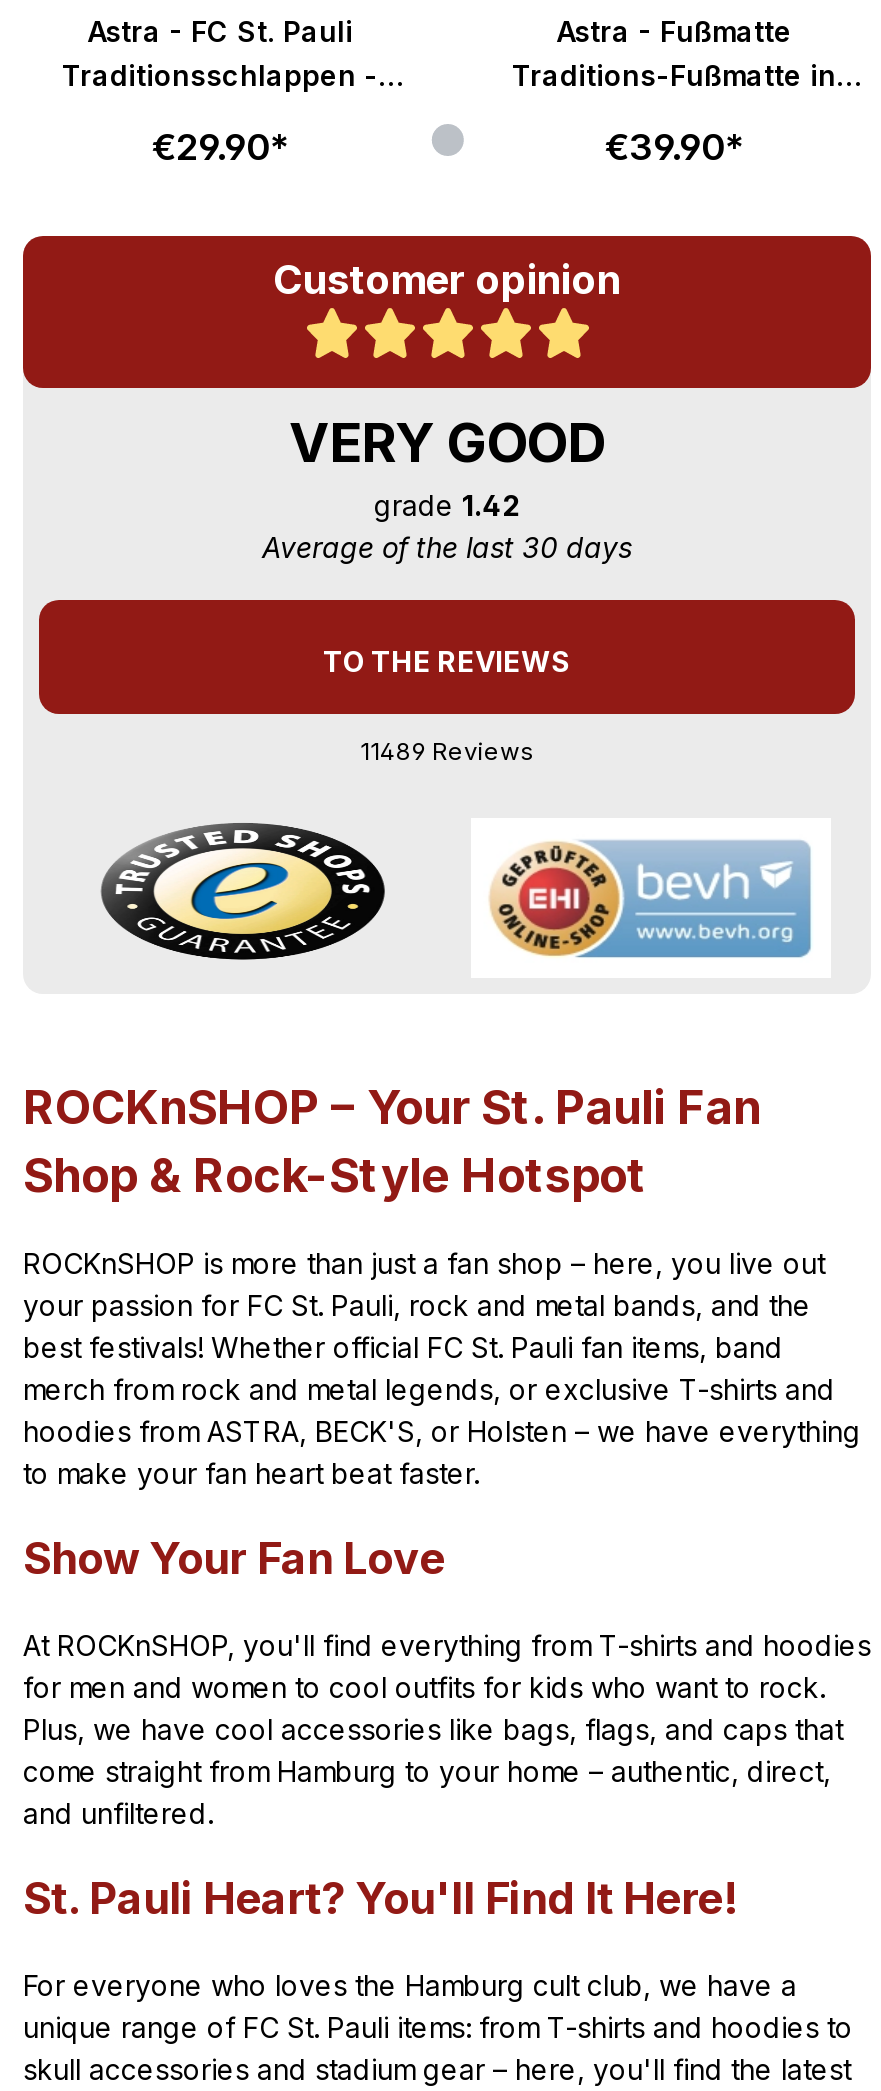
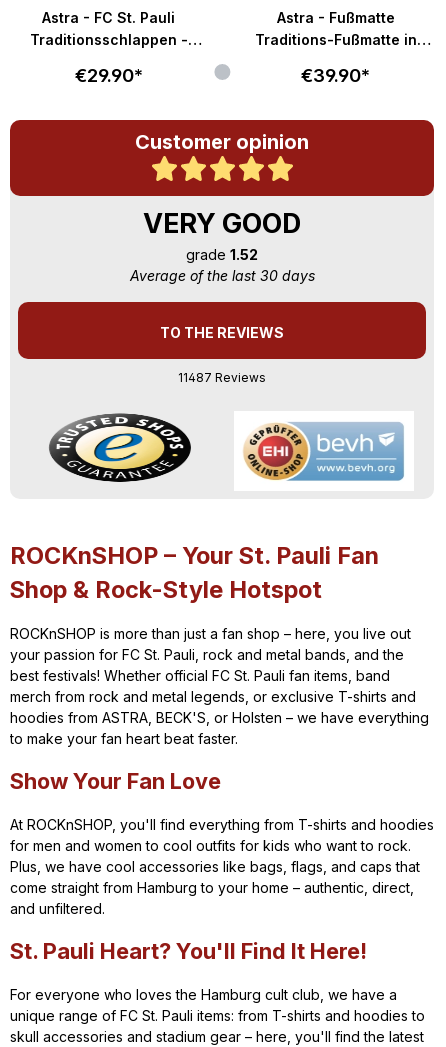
- grade 1.42
+ grade 1.52

- 11489 Reviews
+ 11487 Reviews
